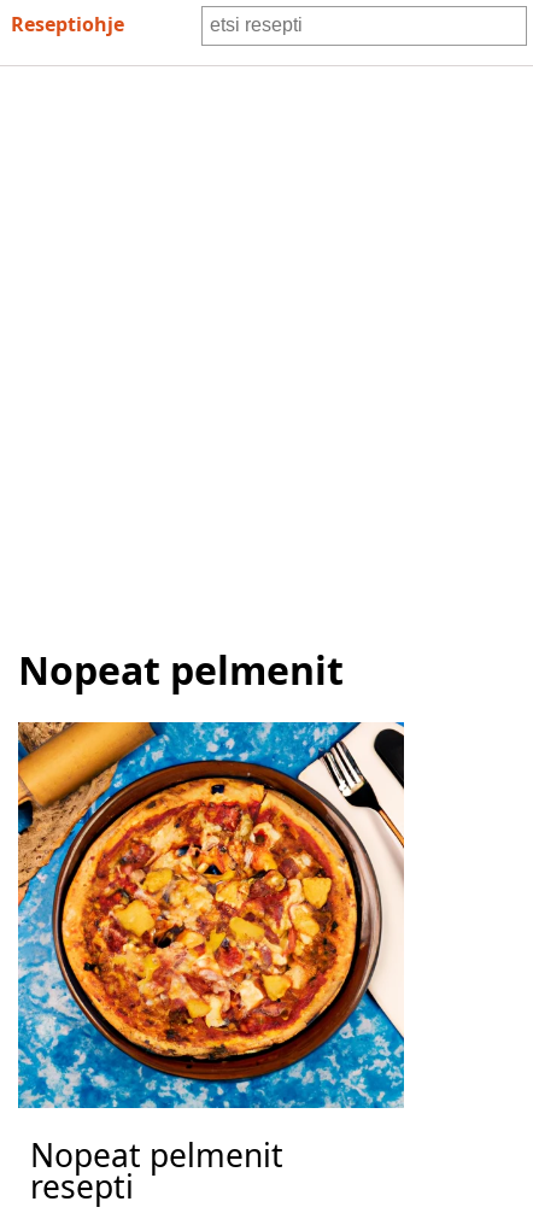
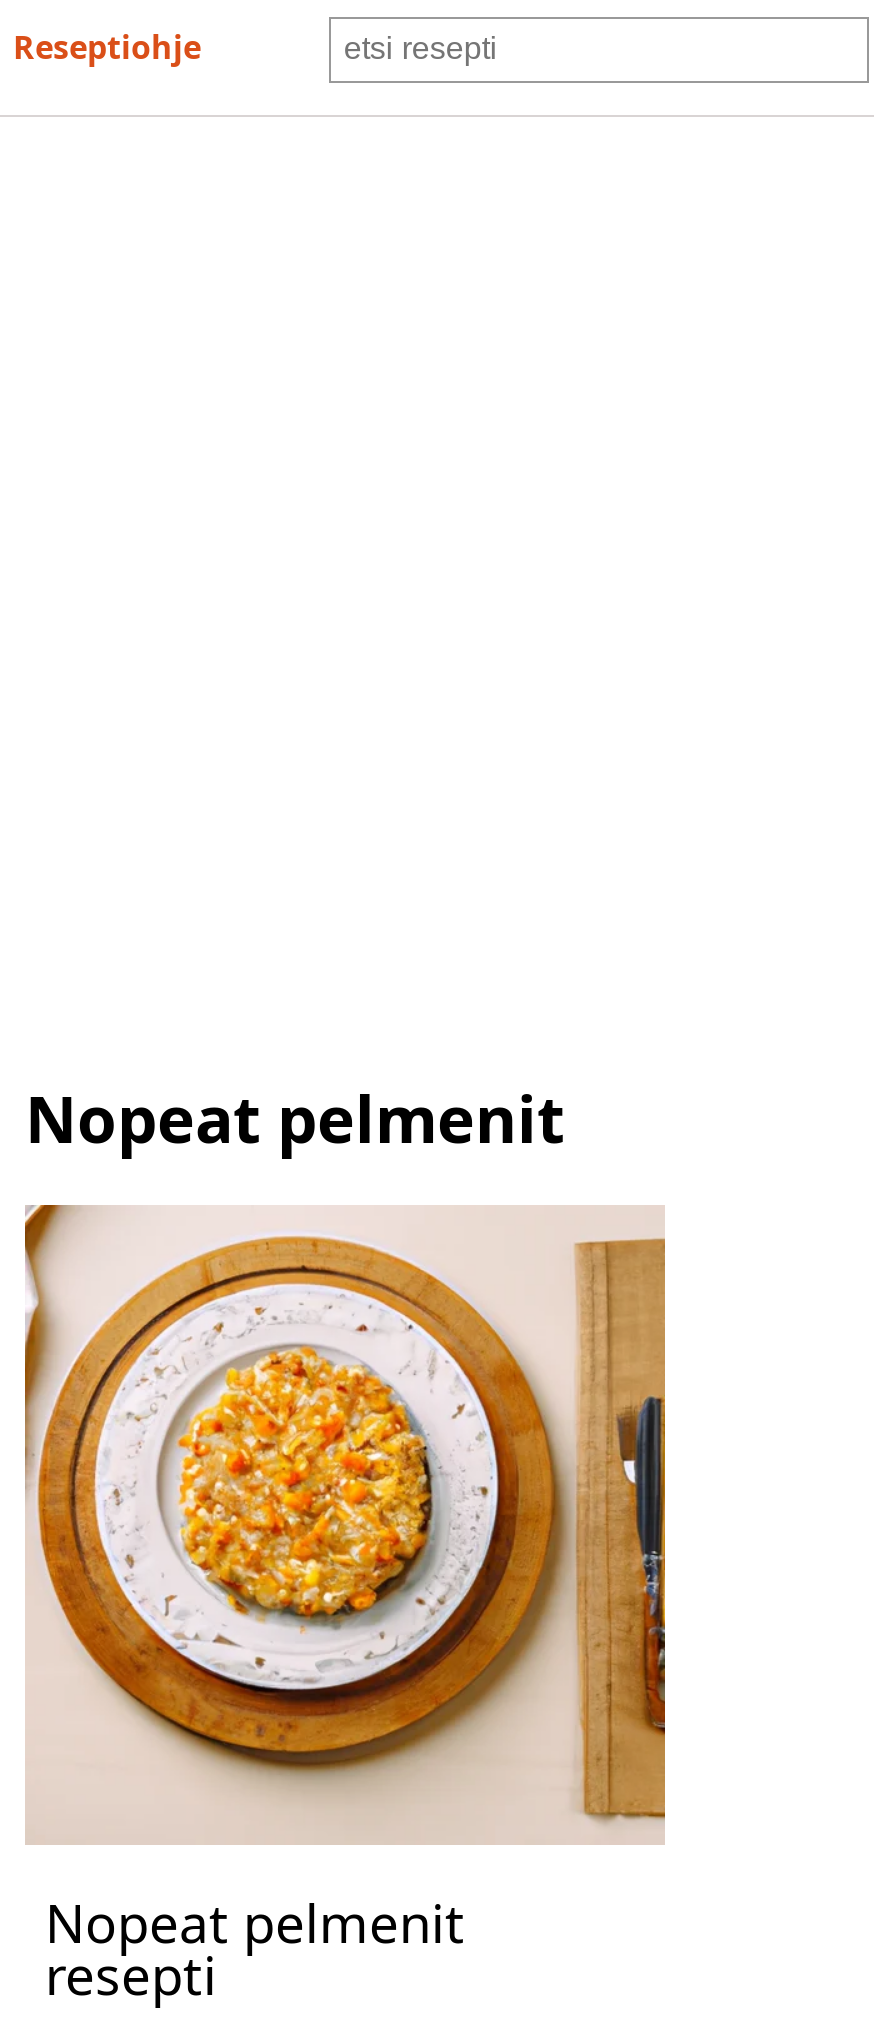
- [image]
+ [image]
